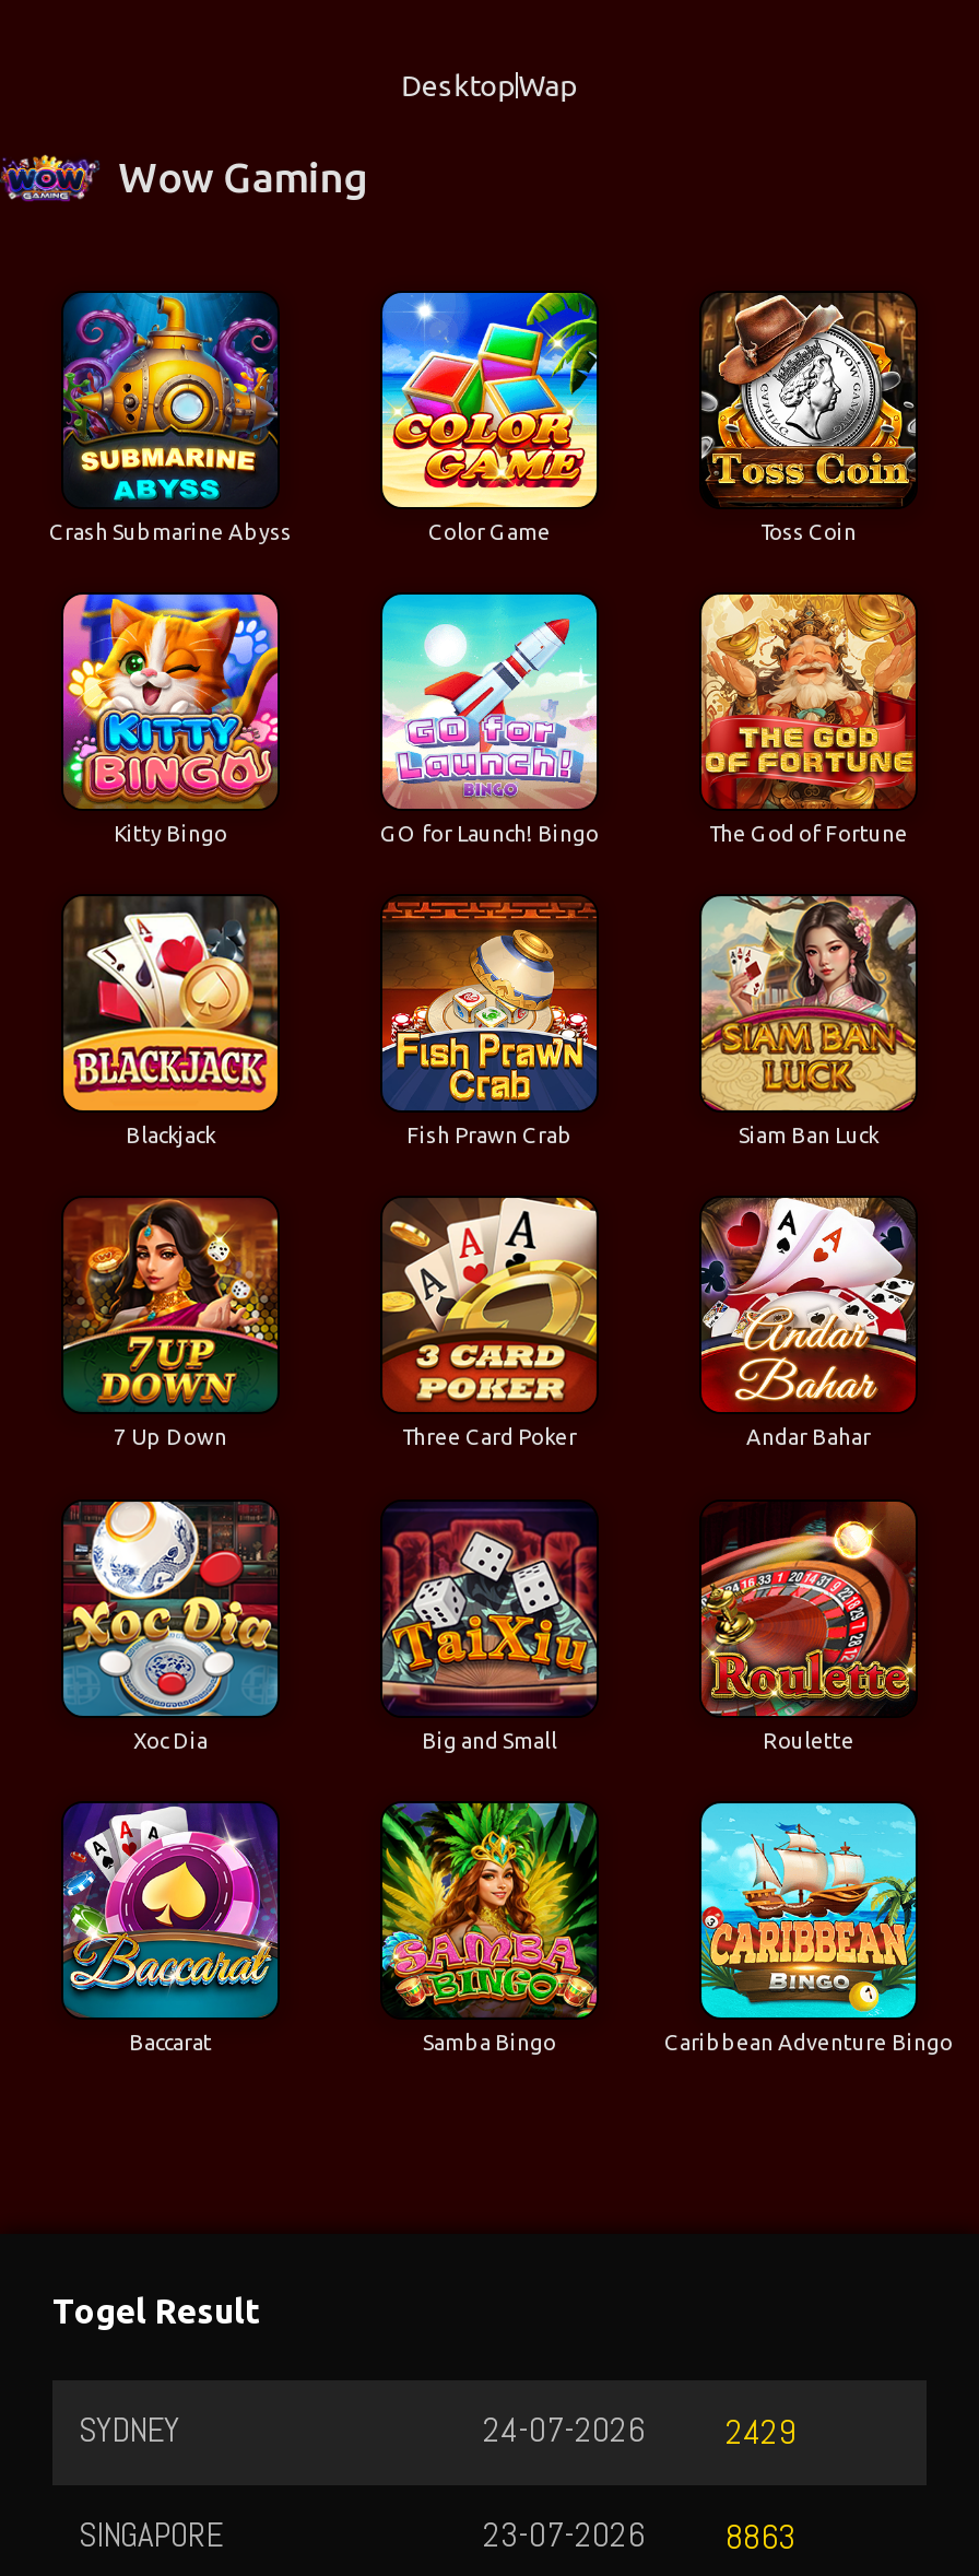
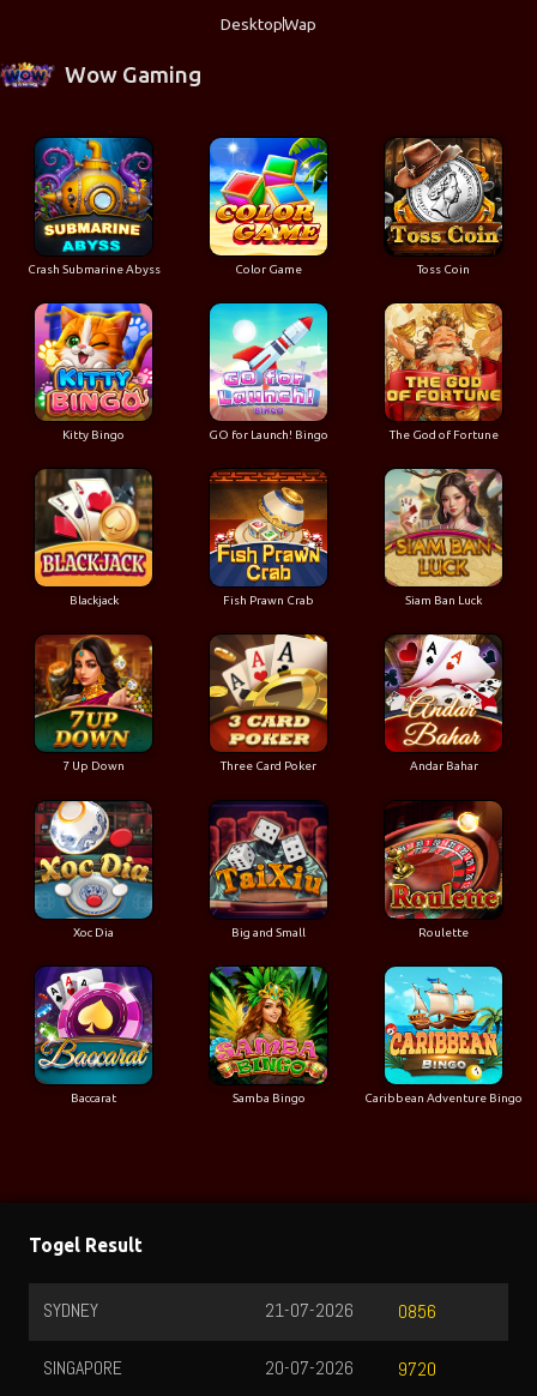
- 24-07-2026
+ 21-07-2026

- 2429
+ 0856

- 23-07-2026
+ 20-07-2026

- 8863
+ 9720
